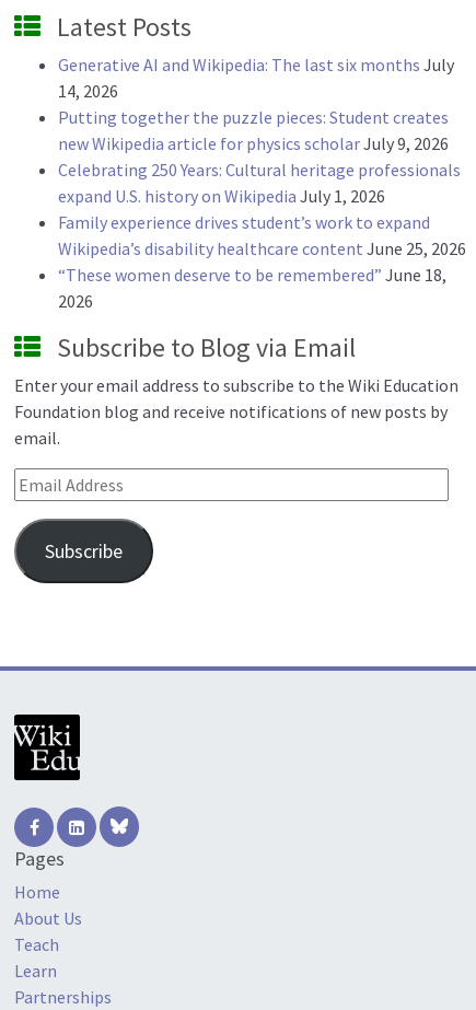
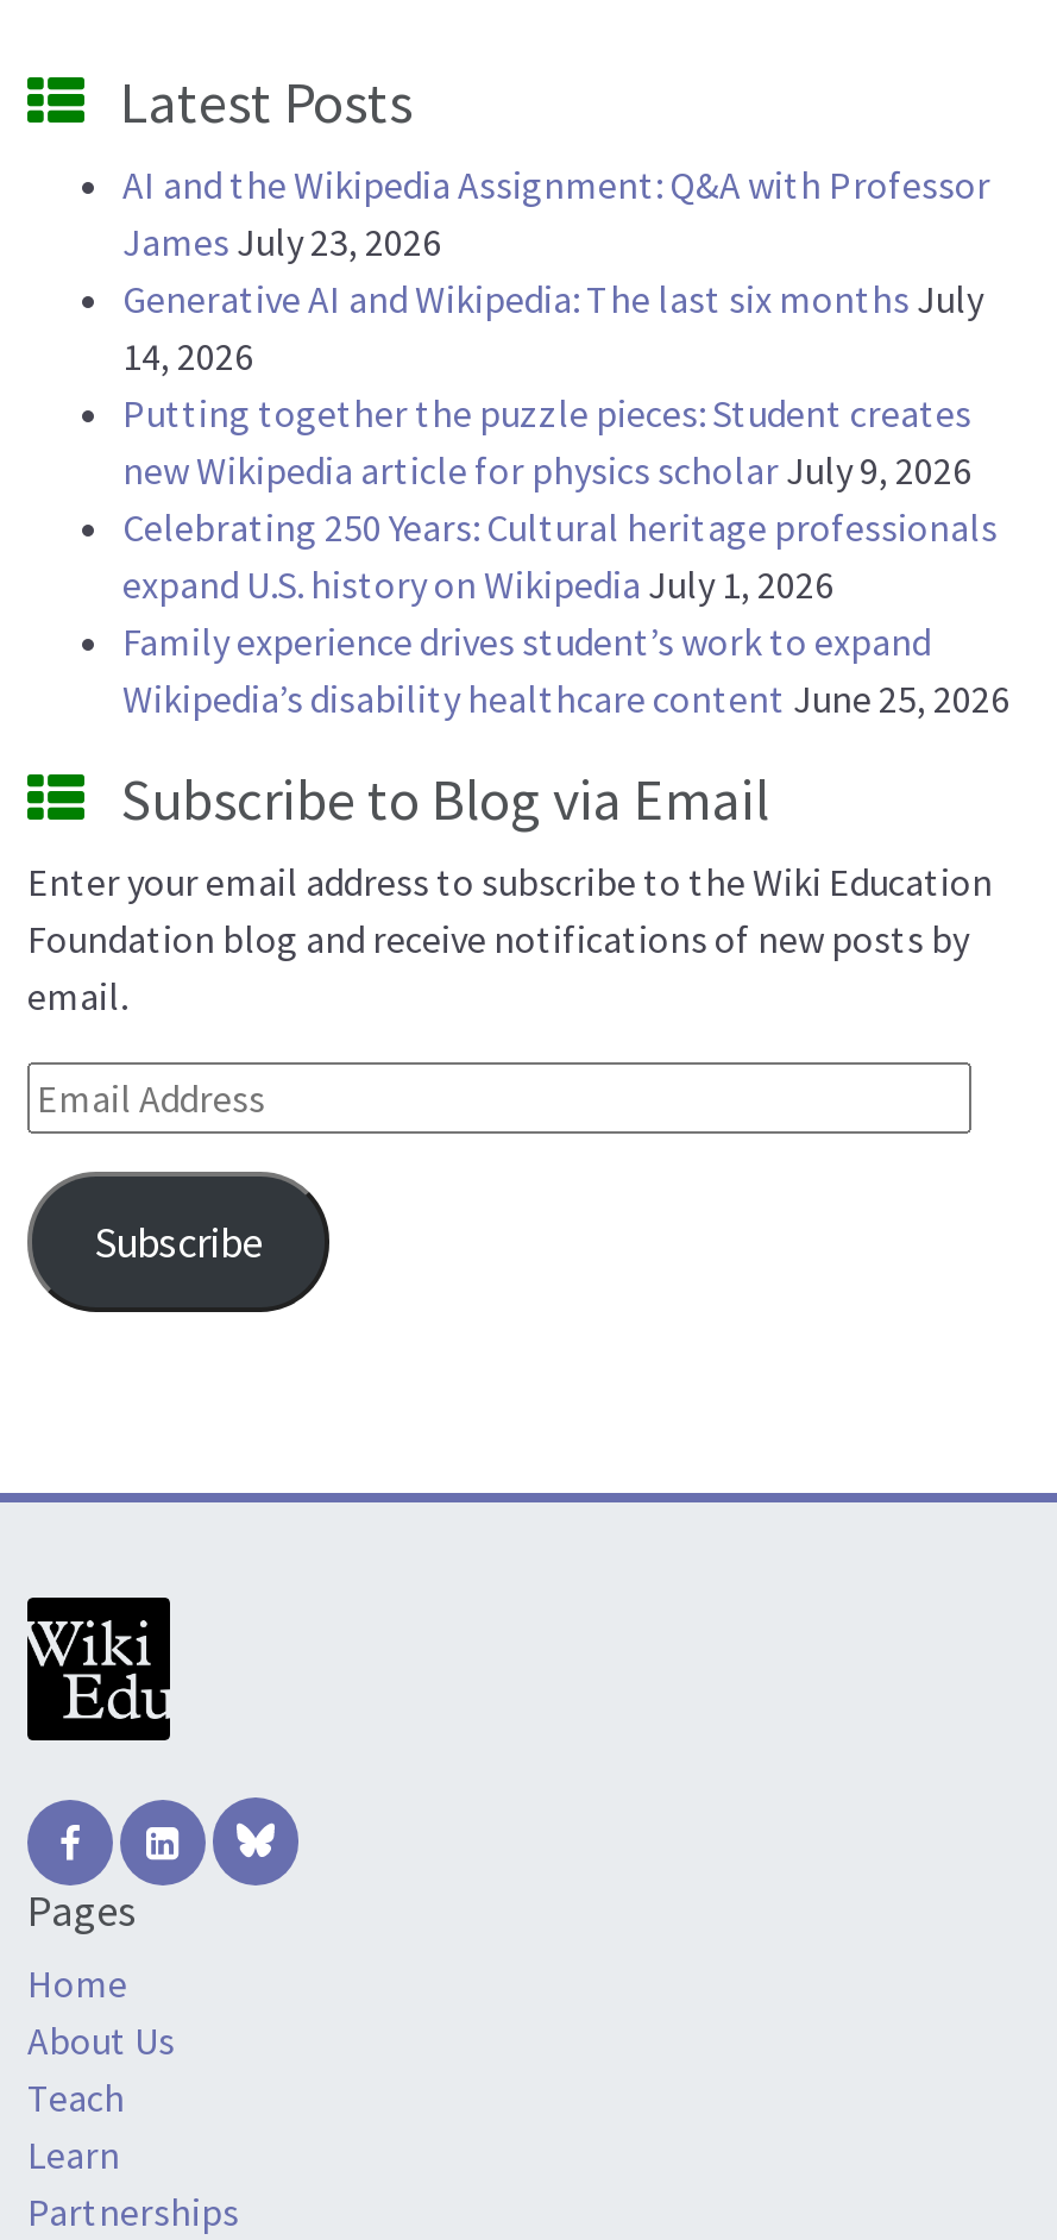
+ AI and the Wikipedia Assignment: Q&A with Professor
+ James July 23, 2026

moved down: Generative AI and Wikipedia: The last six months July | 14, 2026 | Putting together the puzzle pieces: Student creates | new Wikipedia article for physics scholar July 9, 2026 | Celebrating 250 Years: Cultural heritage professionals | expand U.S. history on Wikipedia July 1, 2026 | Family experience drives student’s work to expand | Wikipedia’s disability healthcare content June 25, 2026

- “These women deserve to be remembered” June 18,
- 2026
